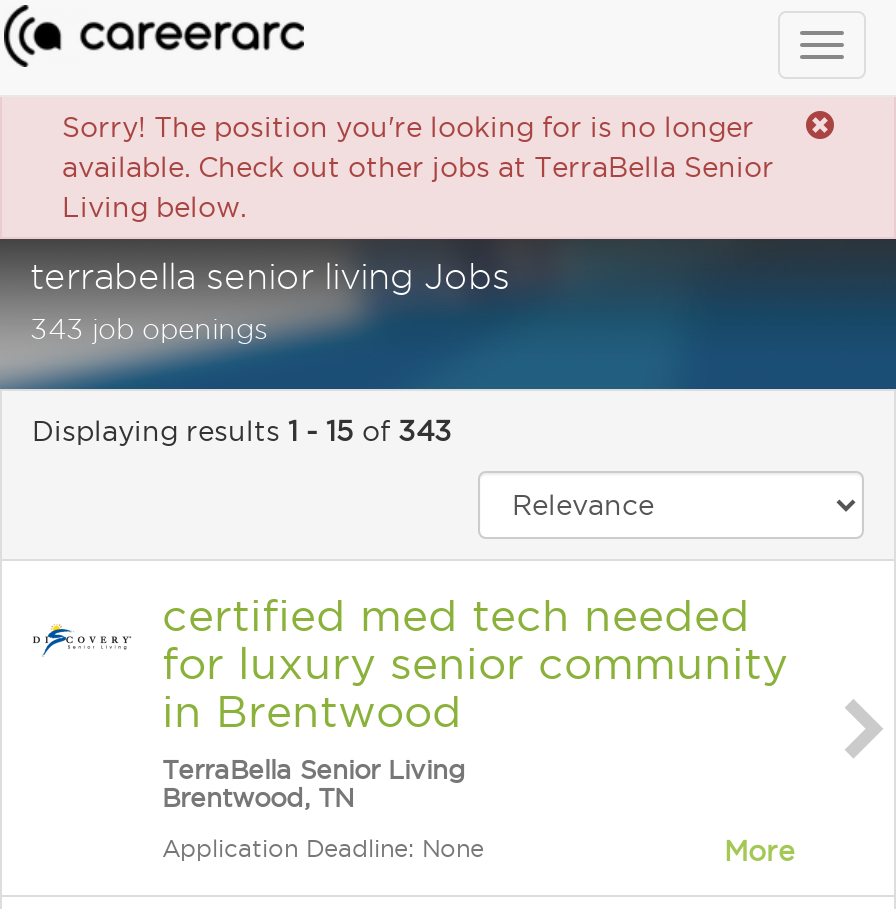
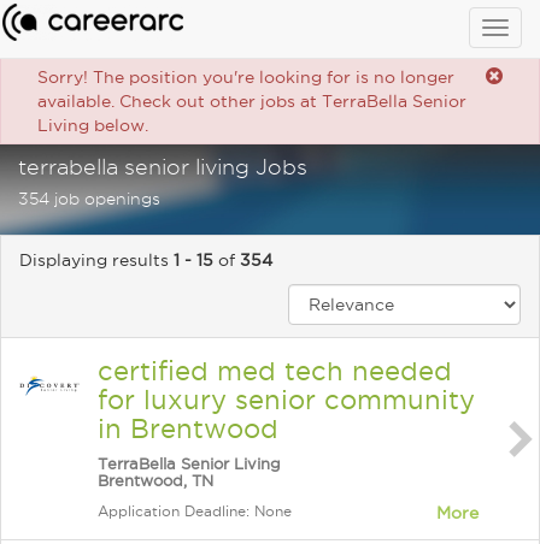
- 343 job openings
+ 354 job openings

- Displaying results 1 - 15 of 343
+ Displaying results 1 - 15 of 354
